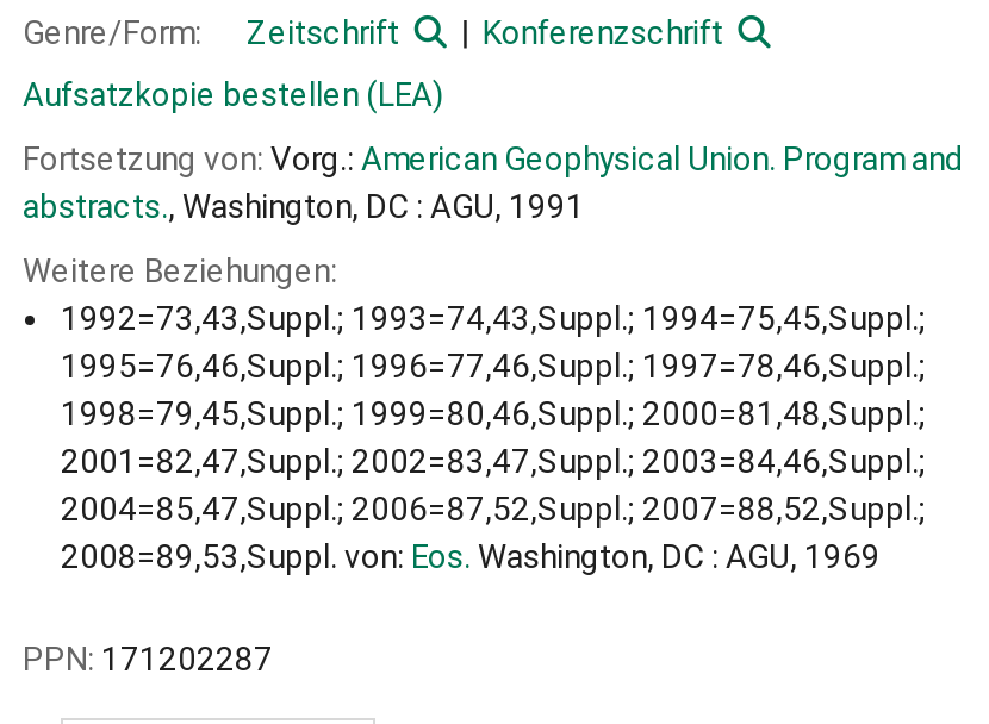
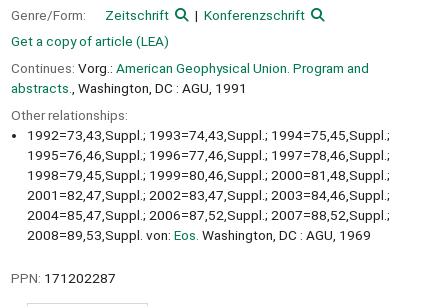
- Aufsatzkopie bestellen (LEA)
+ Get a copy of article (LEA)

- Fortsetzung von: Vorg.: American Geophysical Union. Program and
+ Continues: Vorg.: American Geophysical Union. Program and

- Weitere Beziehungen:
+ Other relationships:
